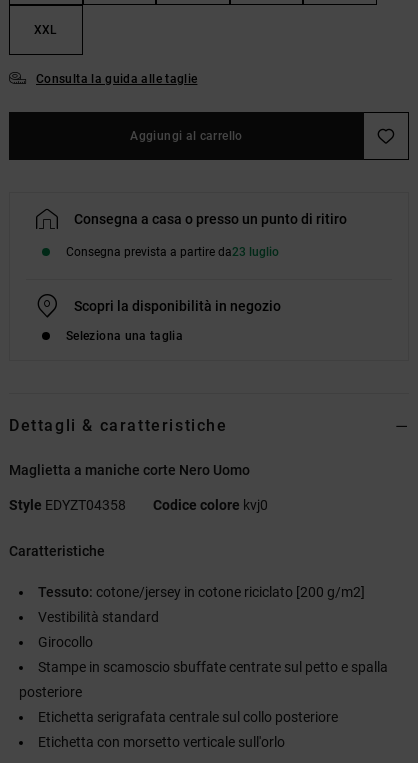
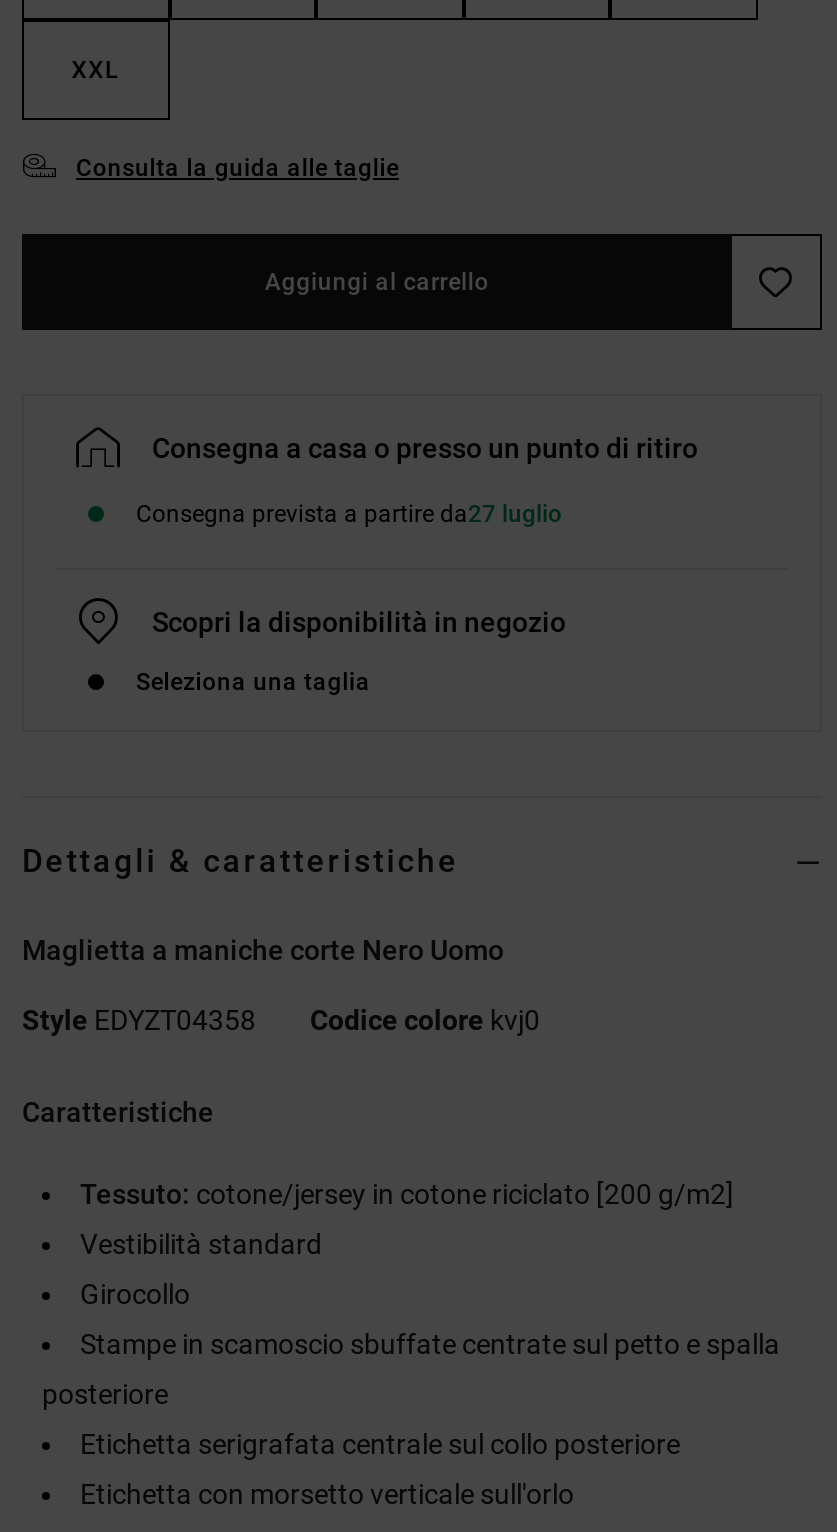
- Consegna prevista a partire da23 luglio
+ Consegna prevista a partire da27 luglio
